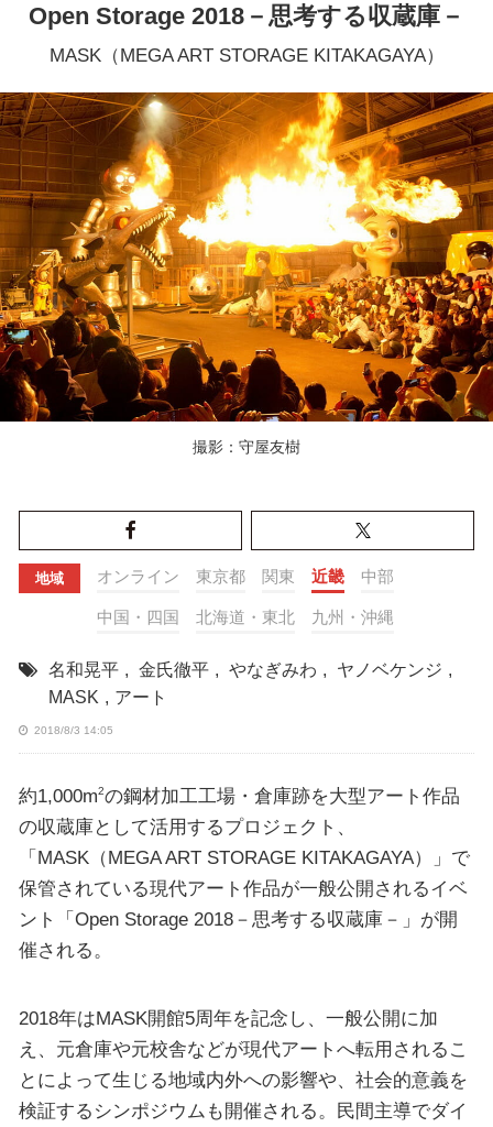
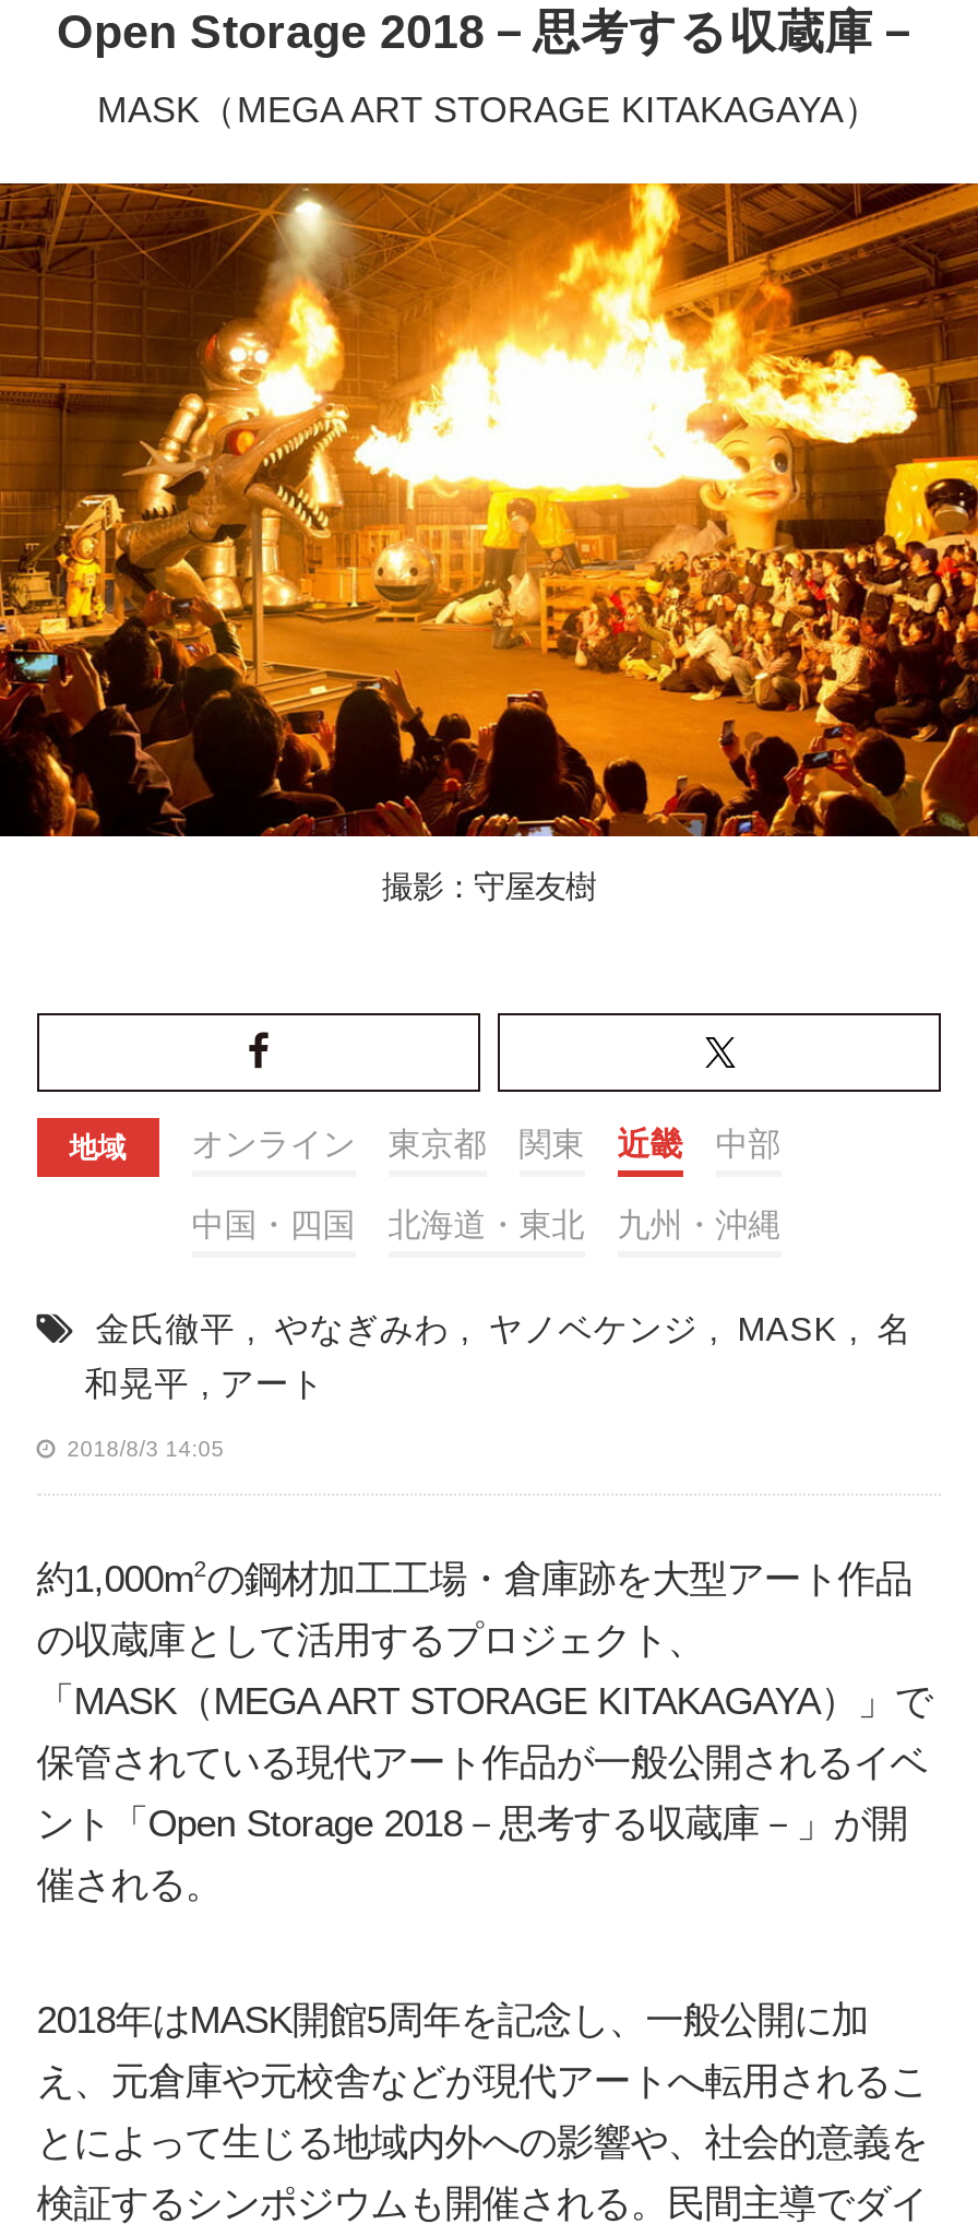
- 名和晃平 , 金氏徹平 , やなぎみわ , ヤノベケンジ ,
+ 金氏徹平 , やなぎみわ , ヤノベケンジ , MASK , 名

- MASK , アート
+ 和晃平 , アート
